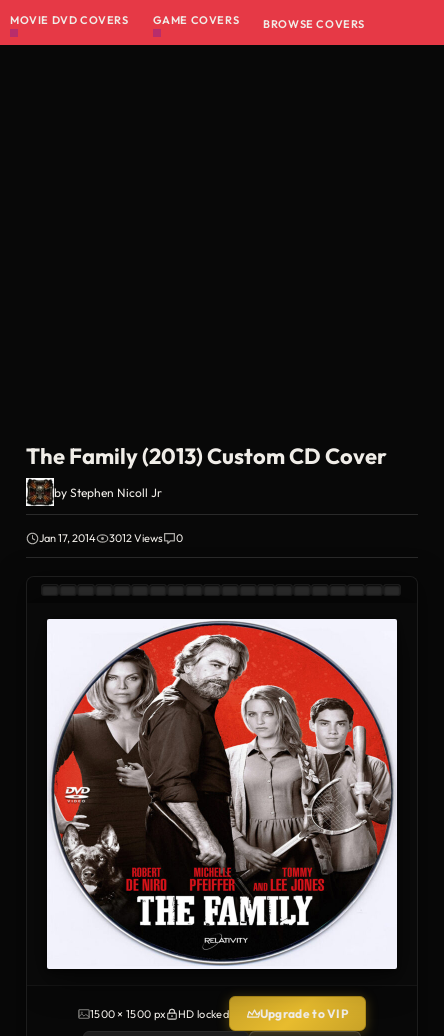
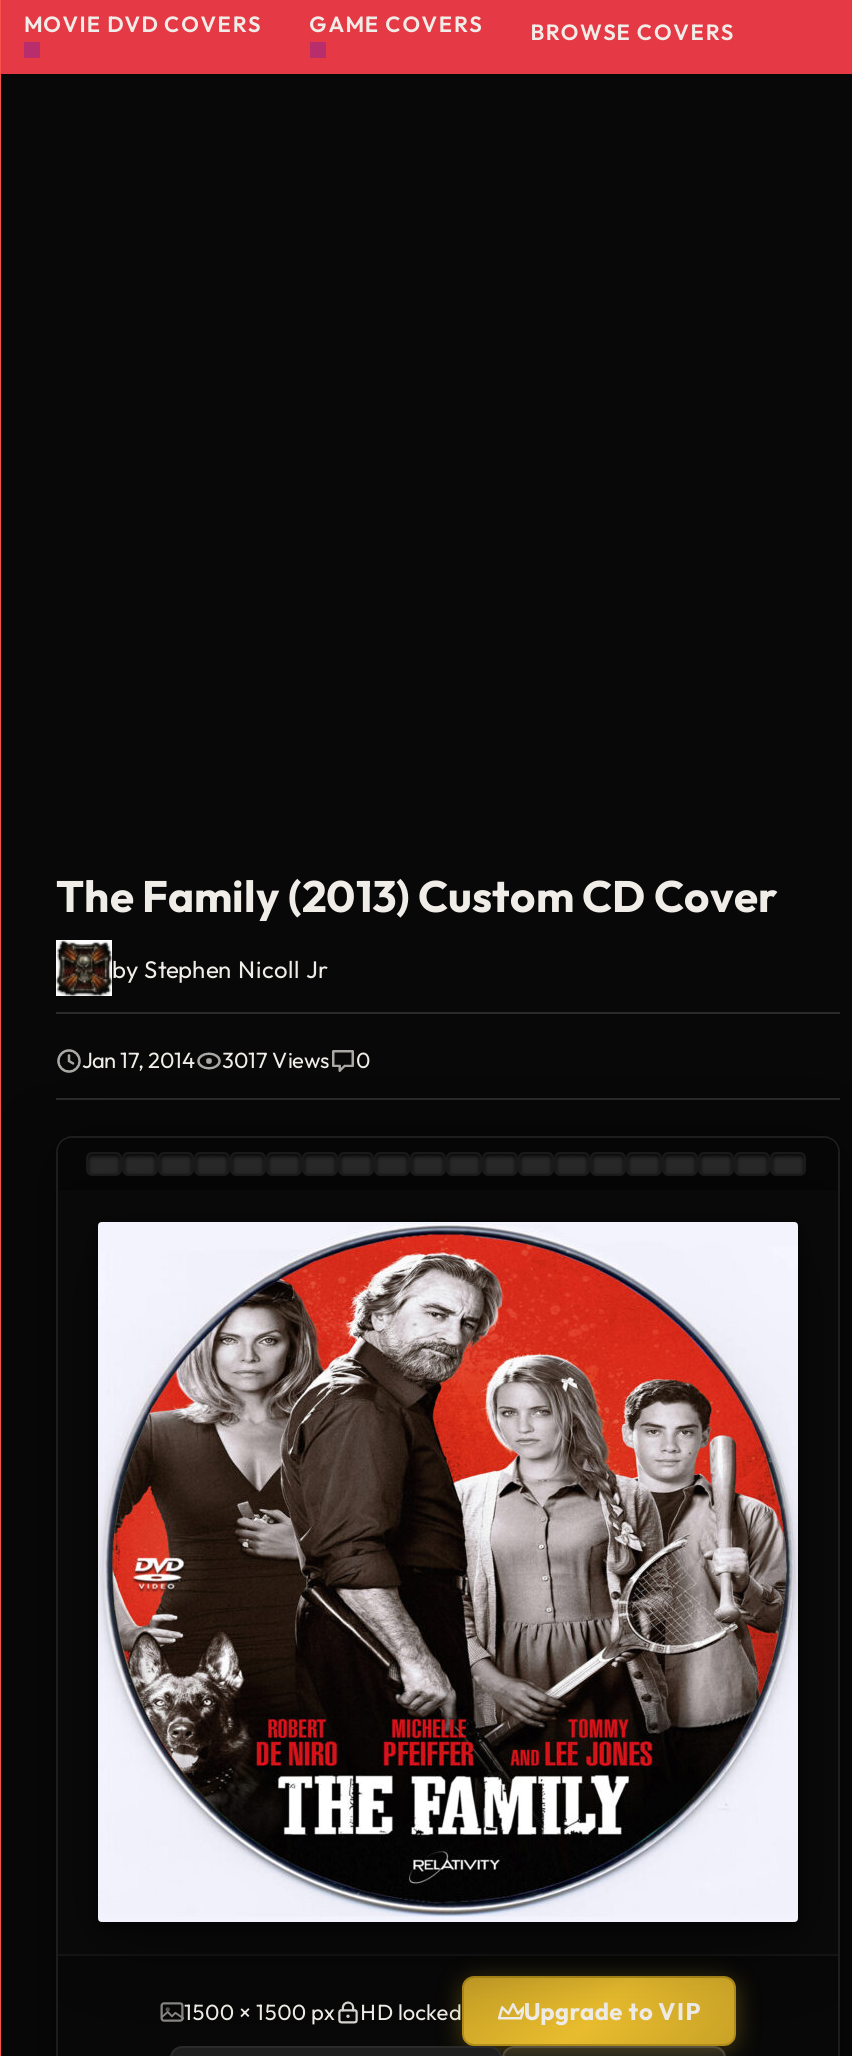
- 3012 Views
+ 3017 Views
